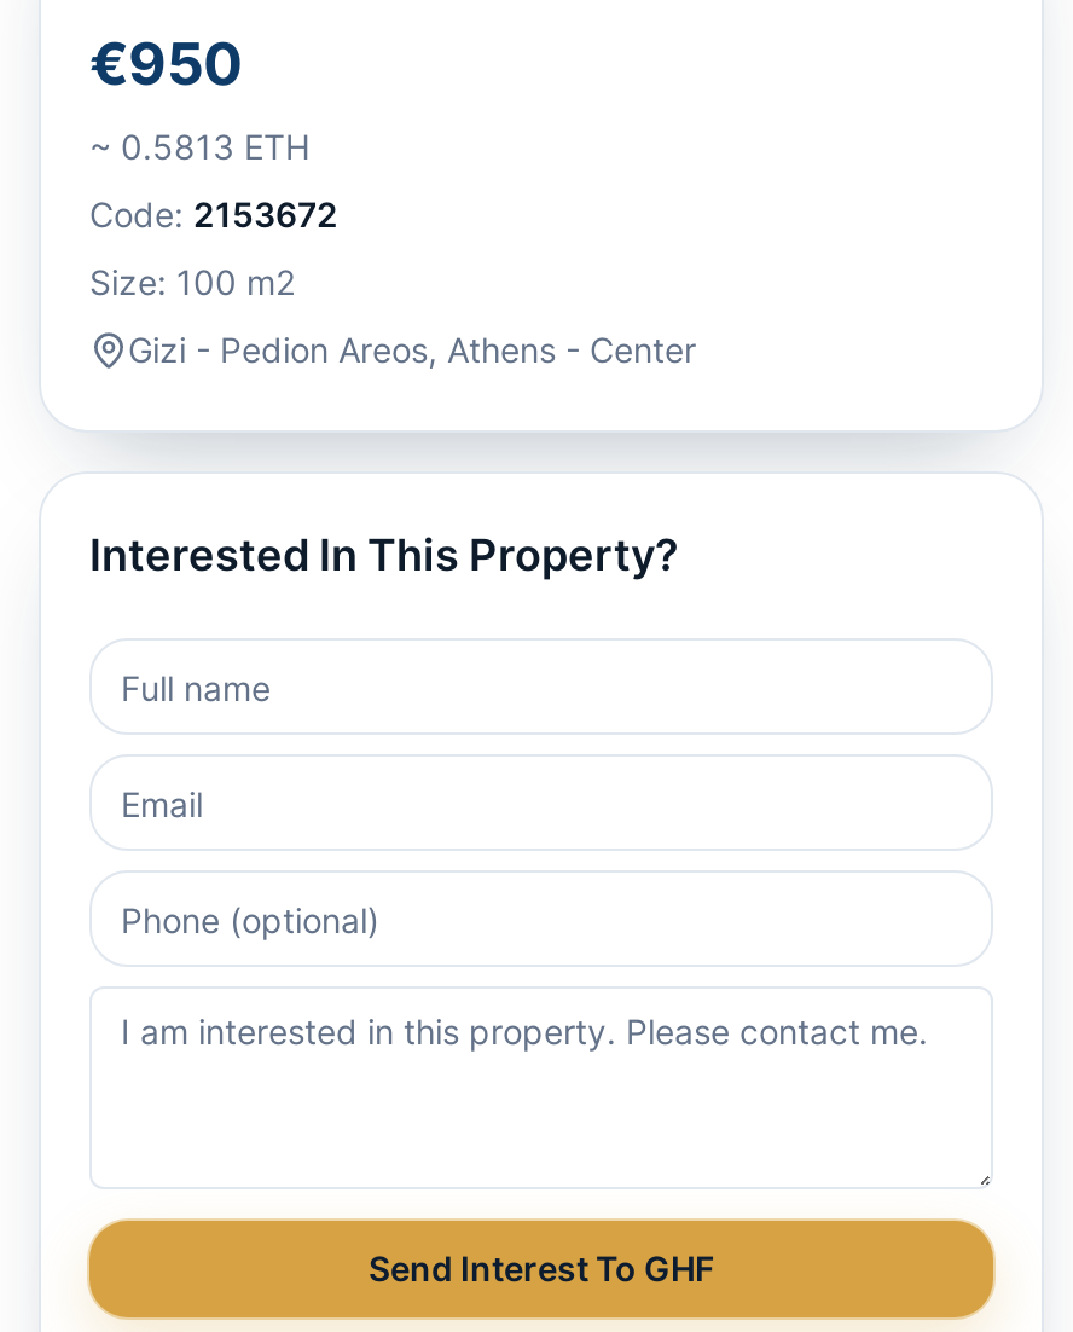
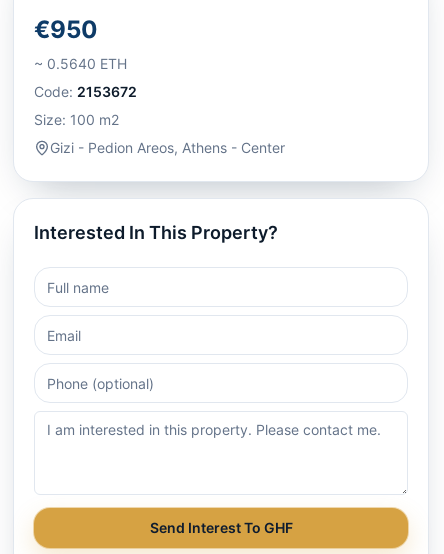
- ~ 0.5813 ETH
+ ~ 0.5640 ETH
